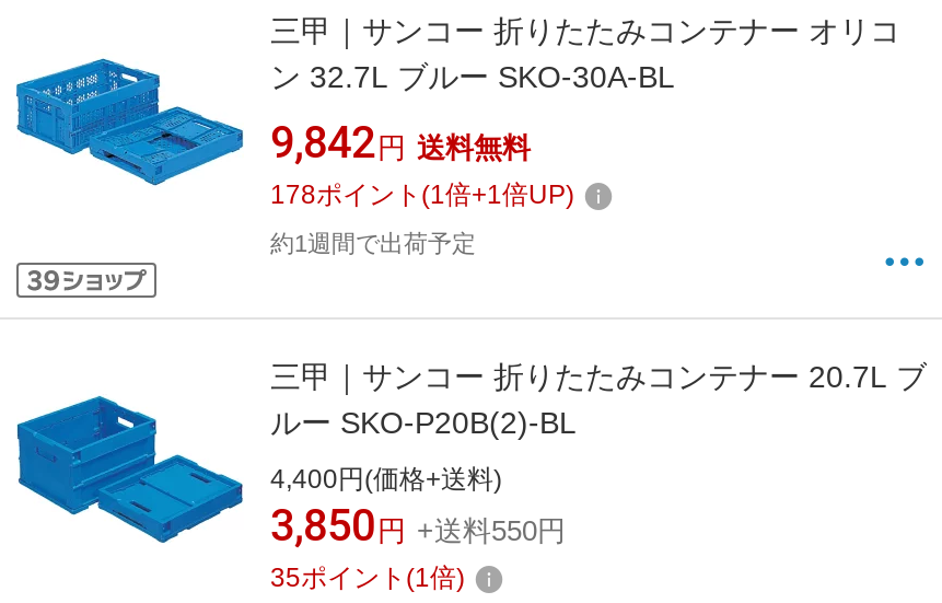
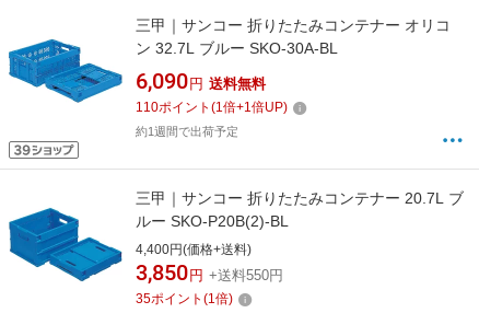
- 9,842円 送料無料
+ 6,090円 送料無料

- 178ポイント(1倍+1倍UP)
+ 110ポイント(1倍+1倍UP)
